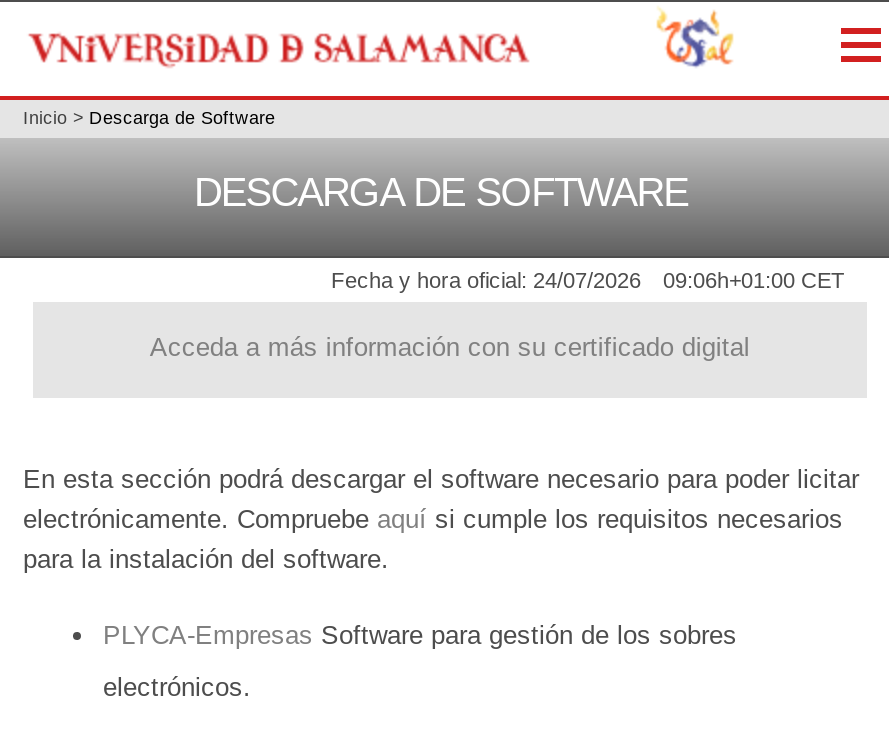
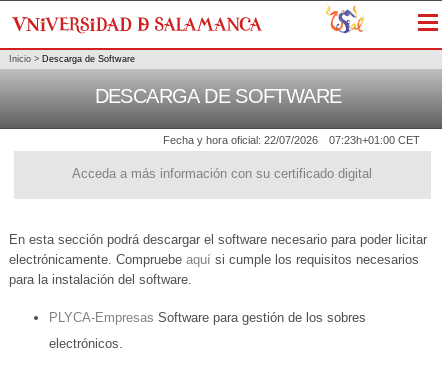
- Fecha y hora oficial: 24/07/2026
+ Fecha y hora oficial: 22/07/2026

- 09:06h+01:00 CET
+ 07:23h+01:00 CET
